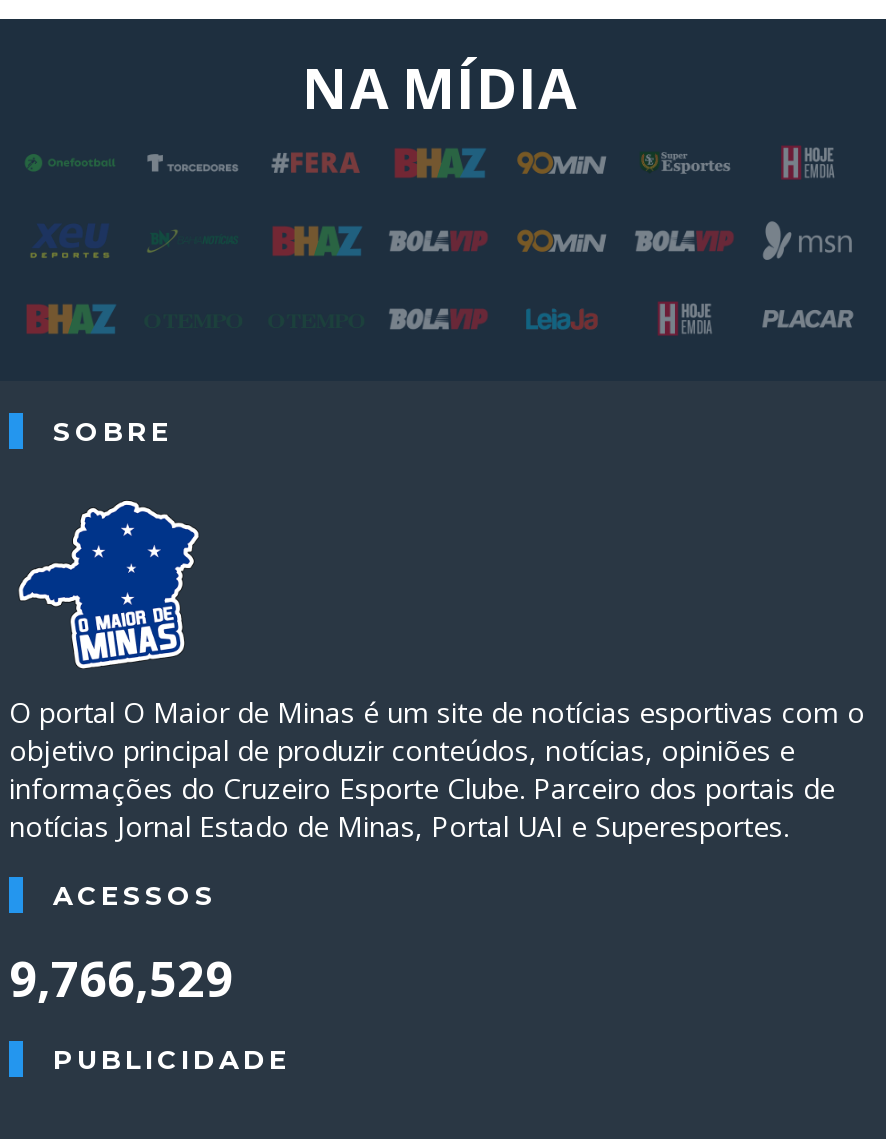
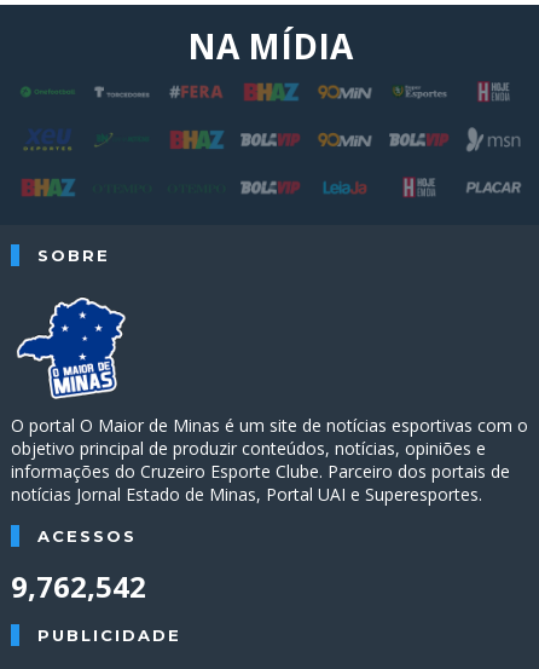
- 9,766,529
+ 9,762,542
